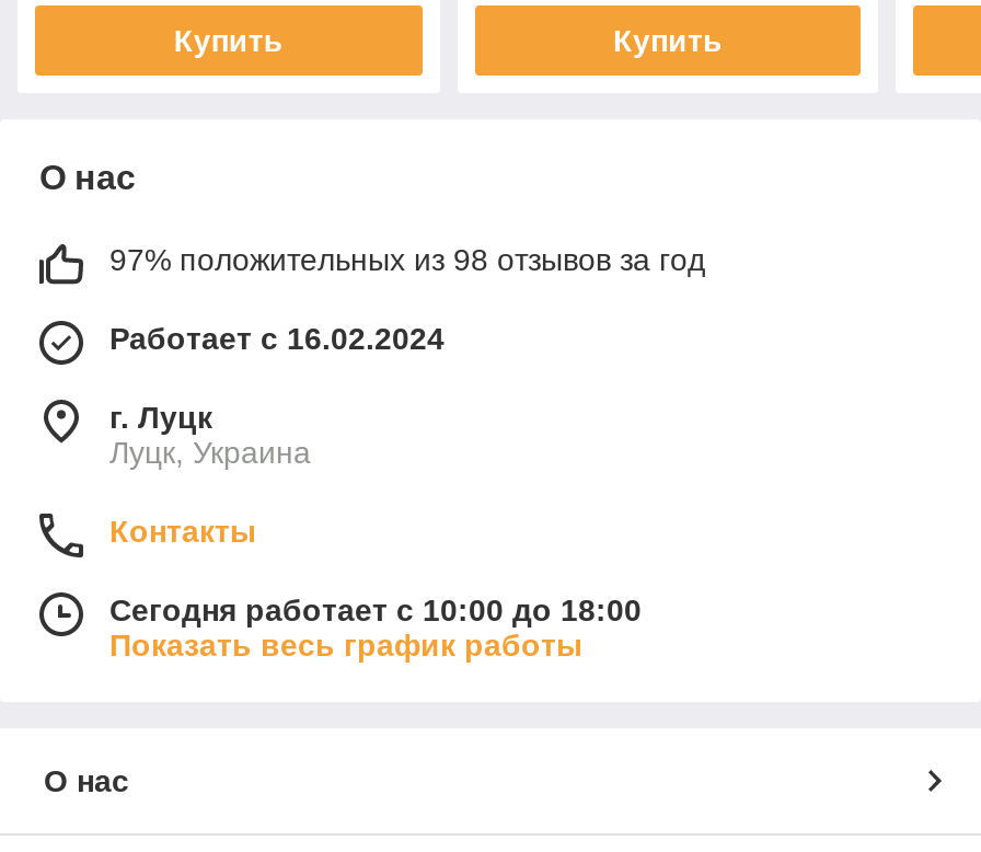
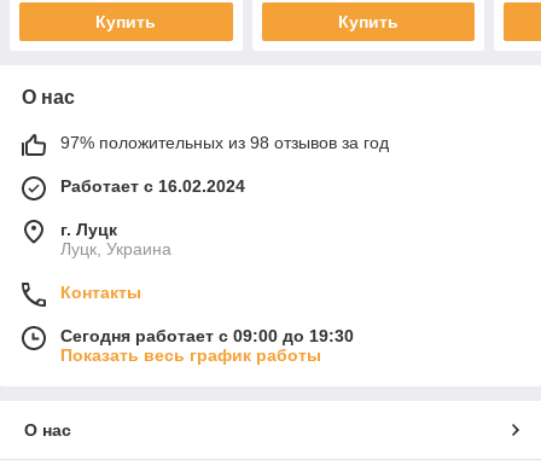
- Сегодня работает с 10:00 до 18:00
+ Сегодня работает с 09:00 до 19:30
